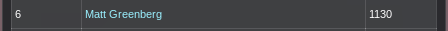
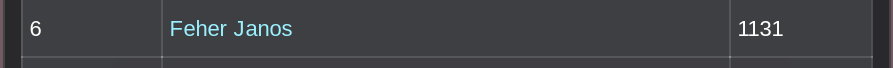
- Matt Greenberg
- 1130
+ Feher Janos
+ 1131
